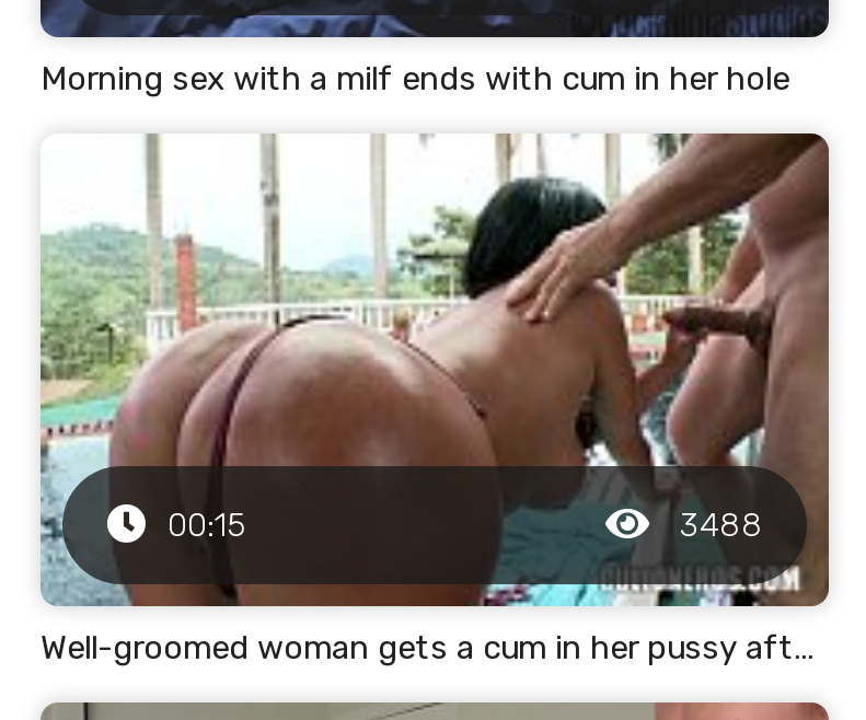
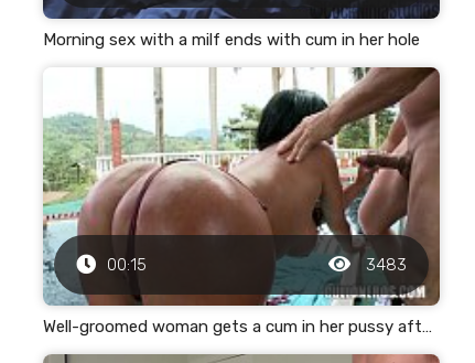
- 3488
+ 3483
